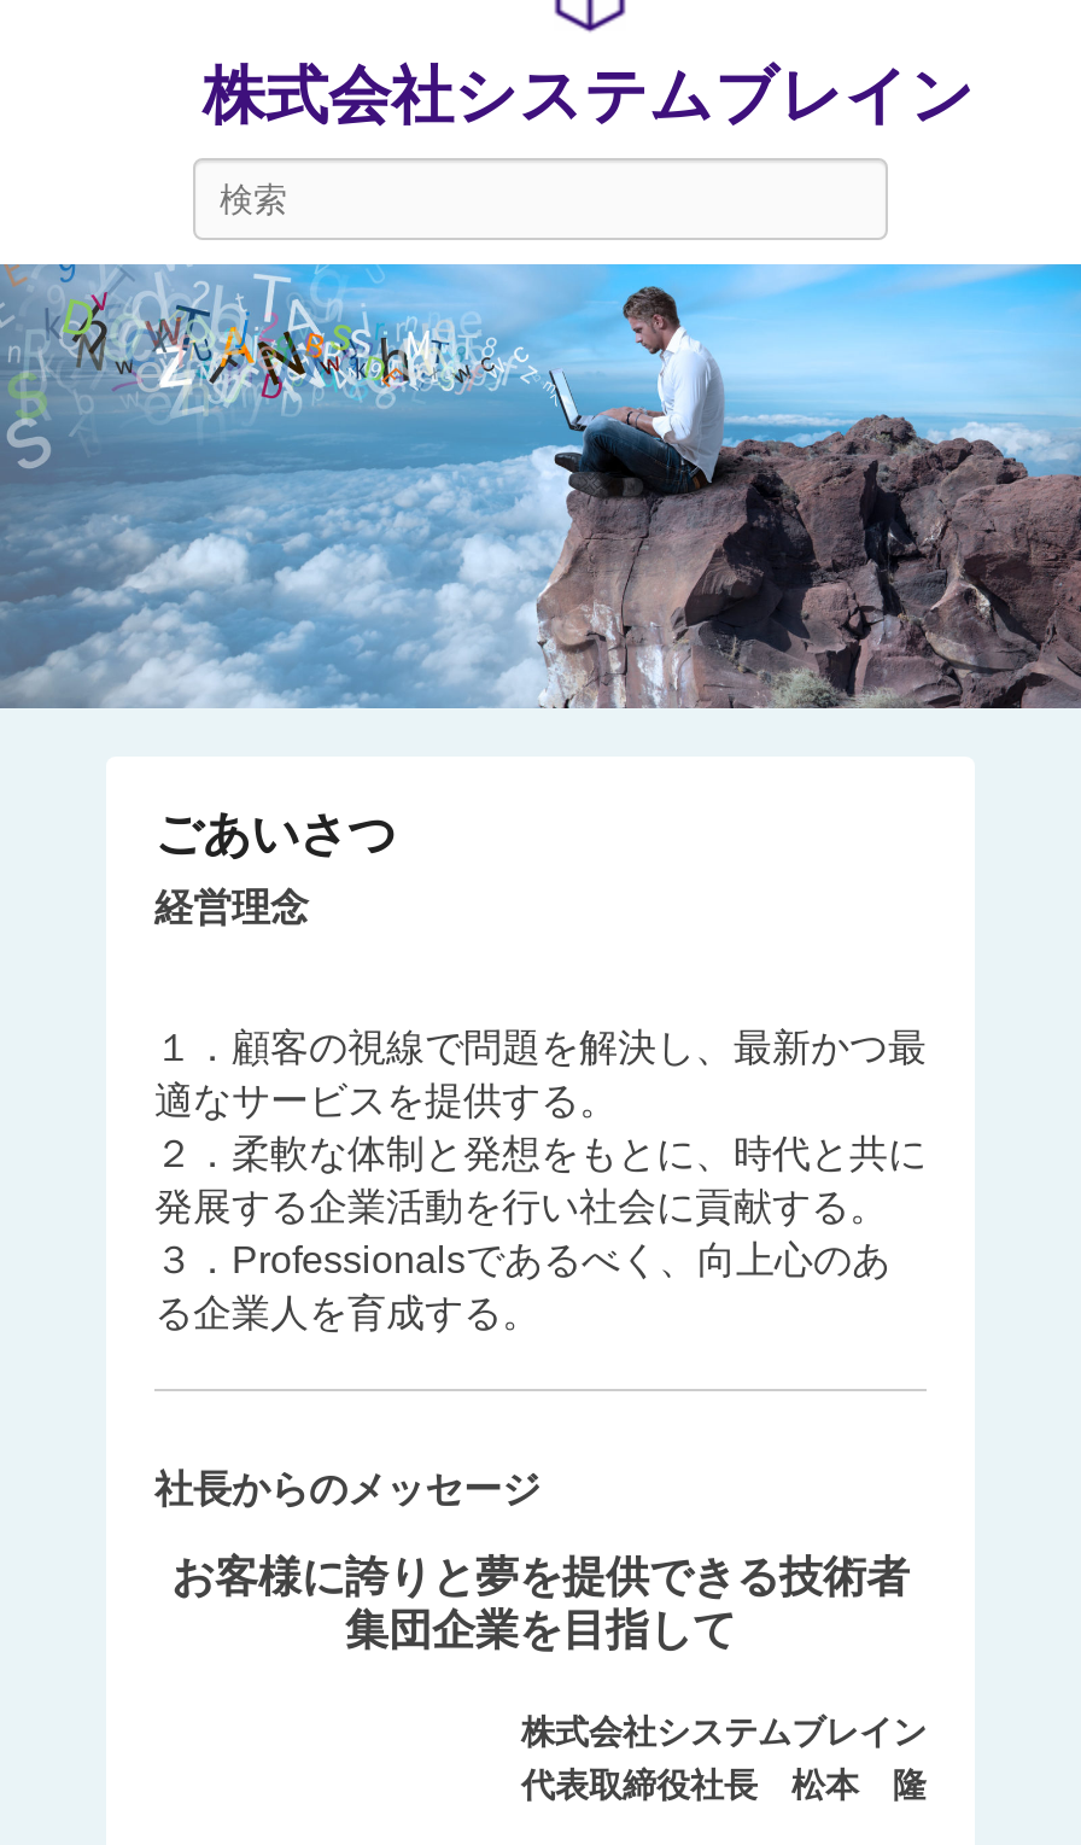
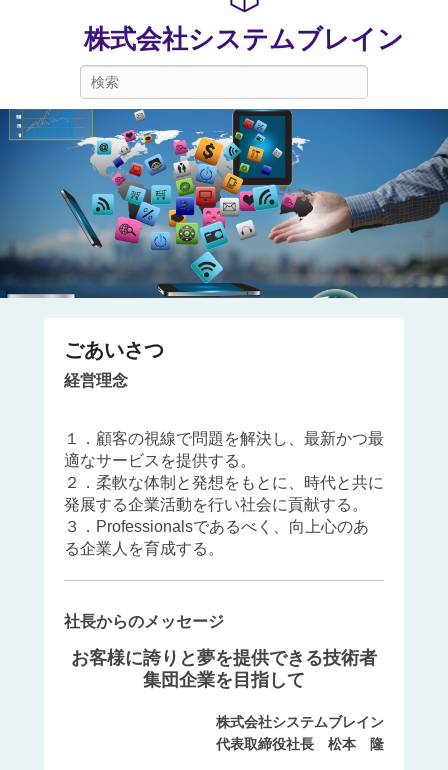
- [image]
+ [image]
